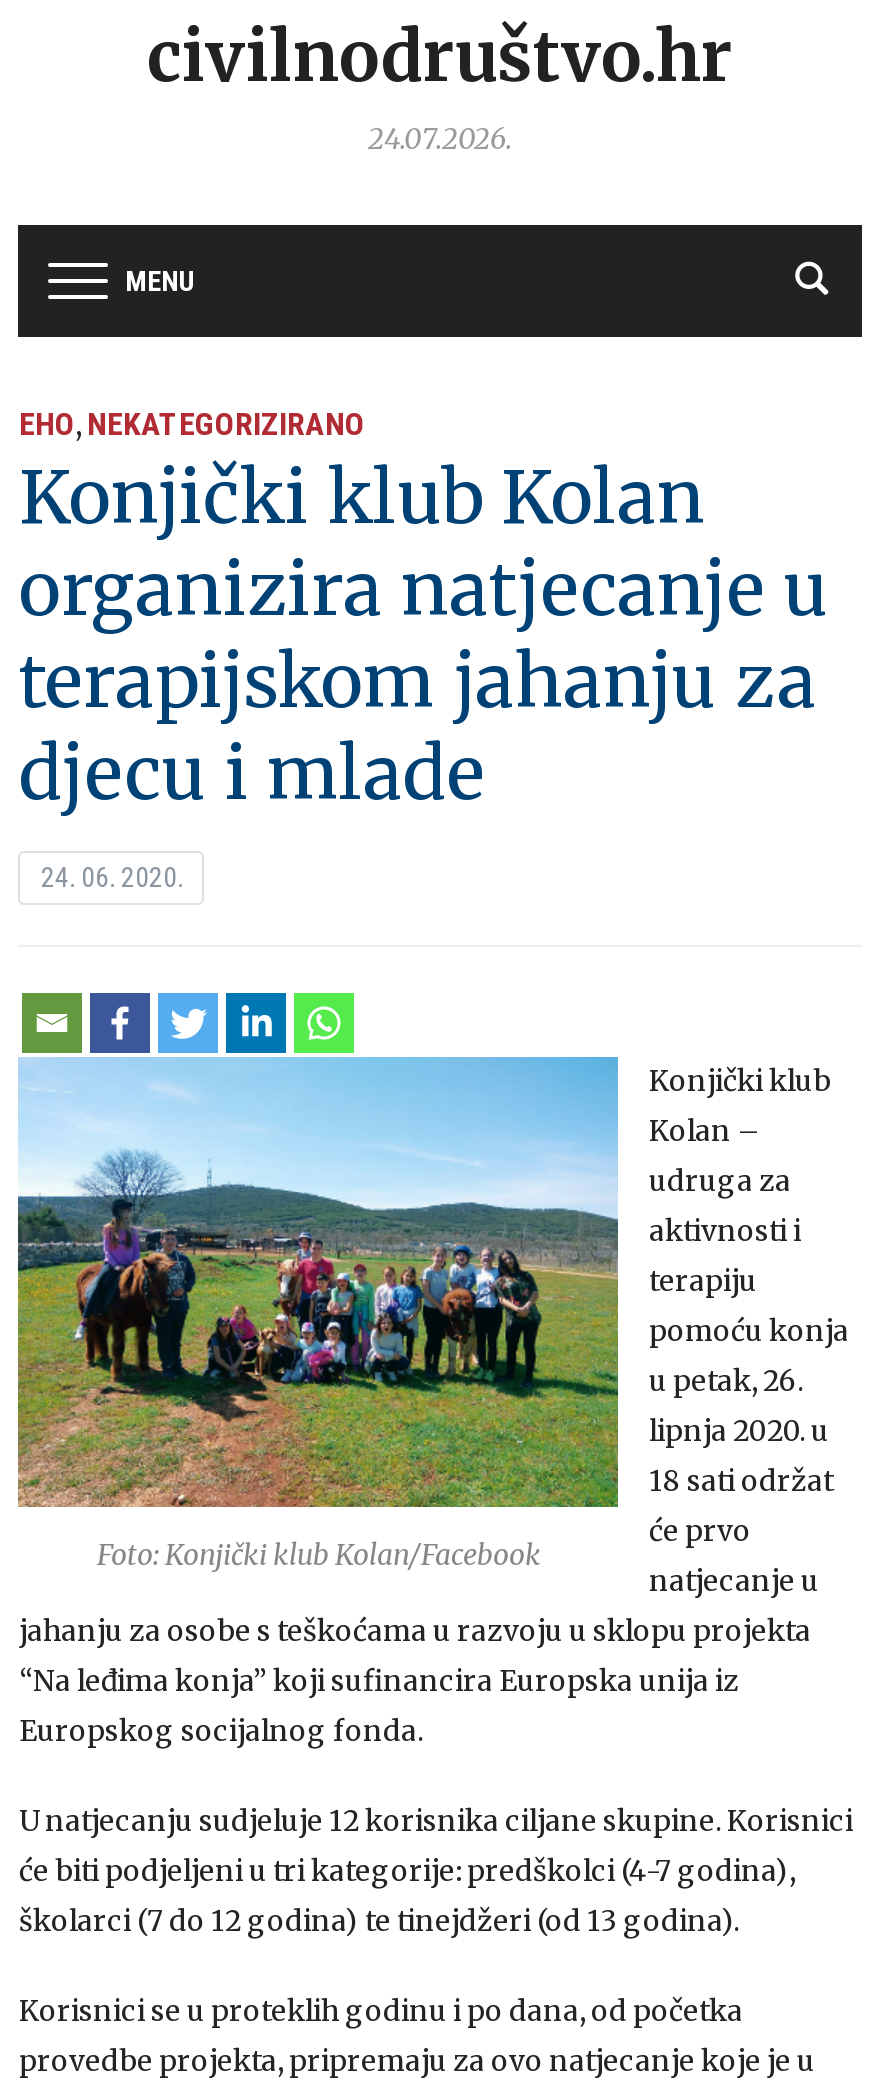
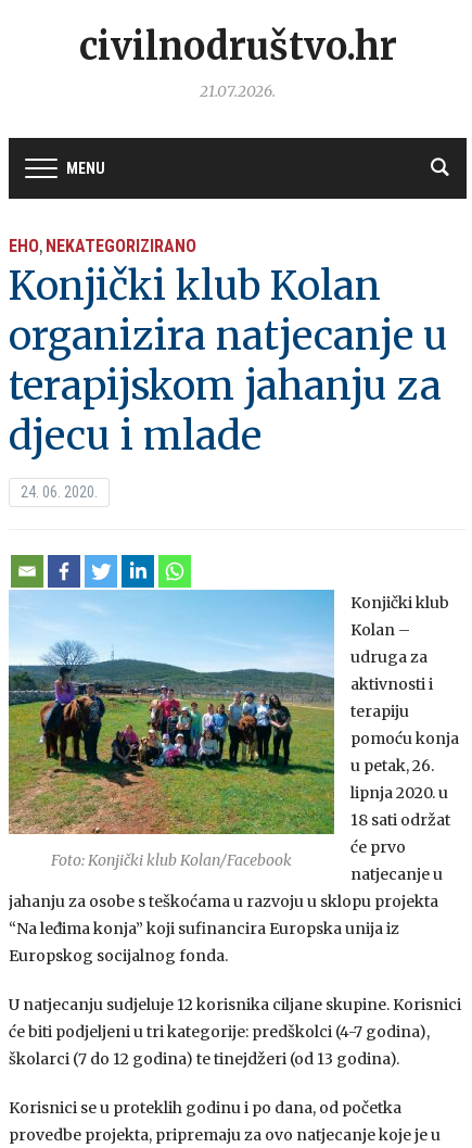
- 24.07.2026.
+ 21.07.2026.
